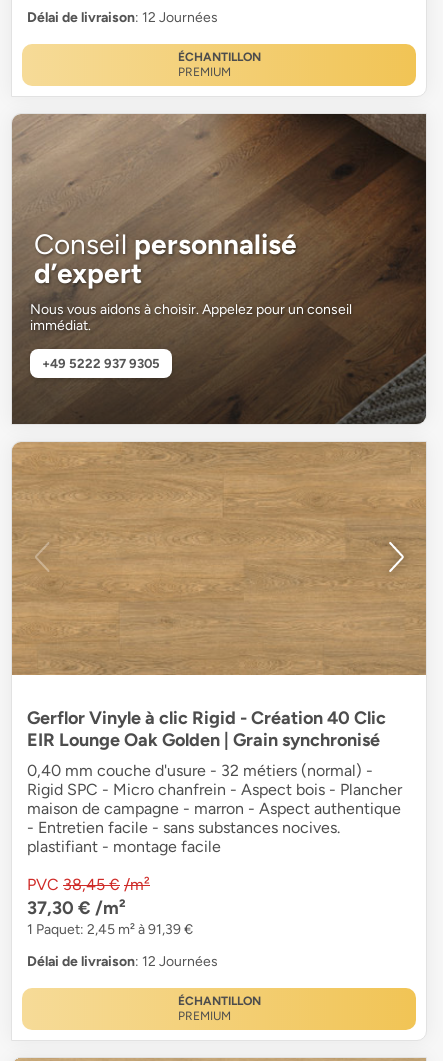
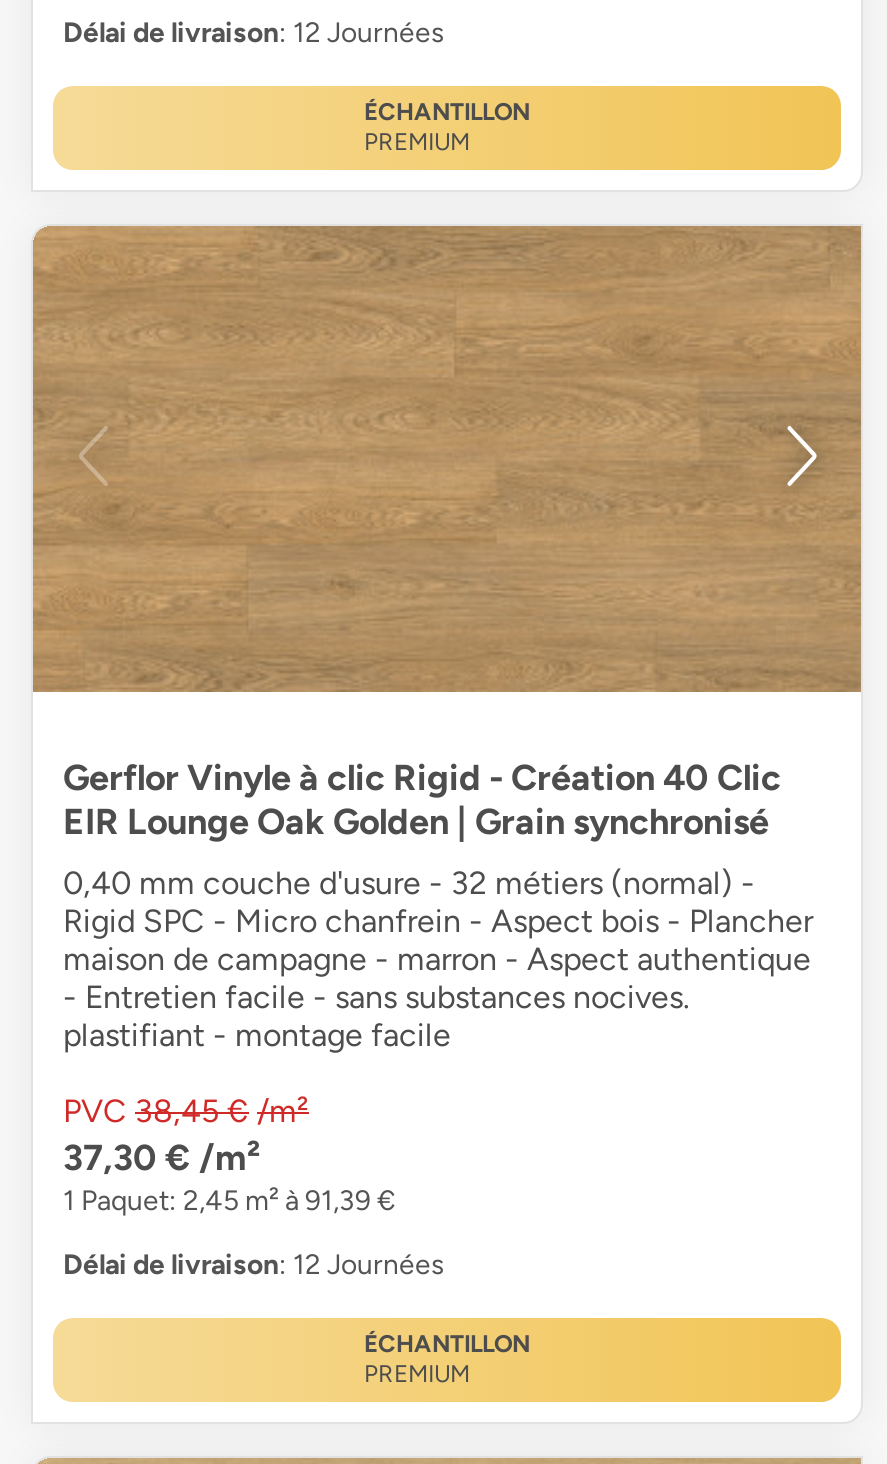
- [image]
- Conseil personnalisé
- d’expert
- Nous vous aidons à choisir. Appelez pour un conseil
- immédiat.
- +49 5222 937 9305
